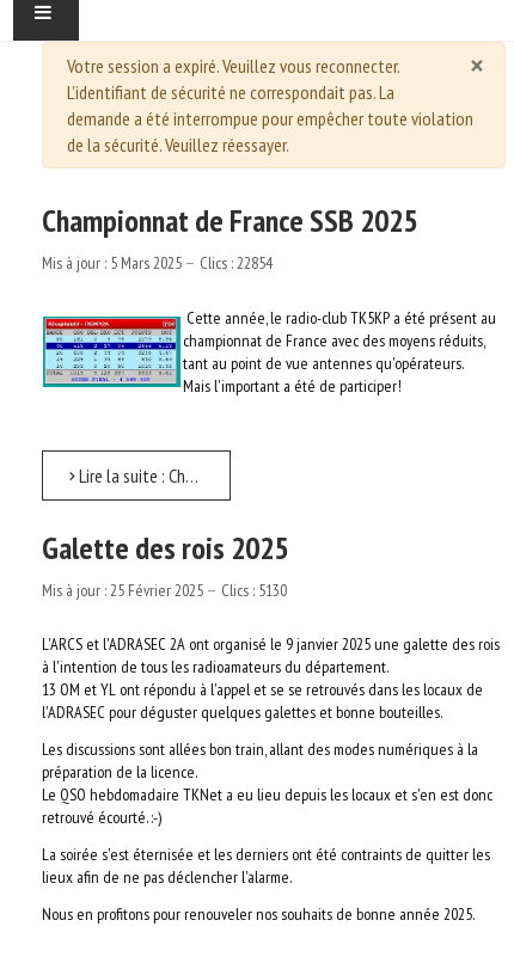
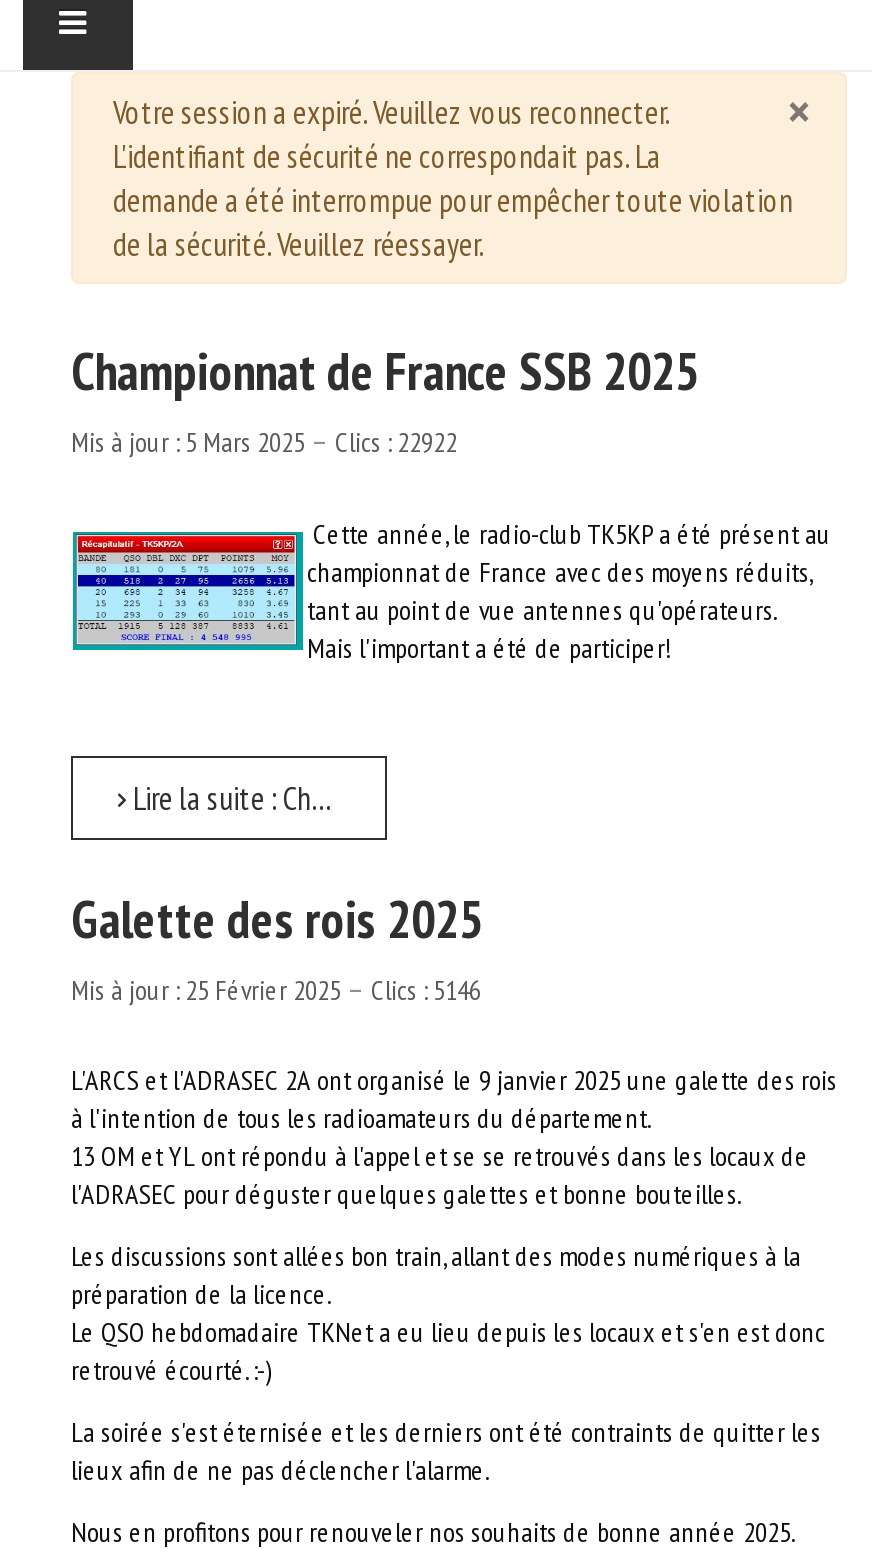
- Mis à jour : 5 Mars 2025 Clics : 22854
+ Mis à jour : 5 Mars 2025 Clics : 22922

- Mis à jour : 25 Février 2025 Clics : 5130
+ Mis à jour : 25 Février 2025 Clics : 5146
